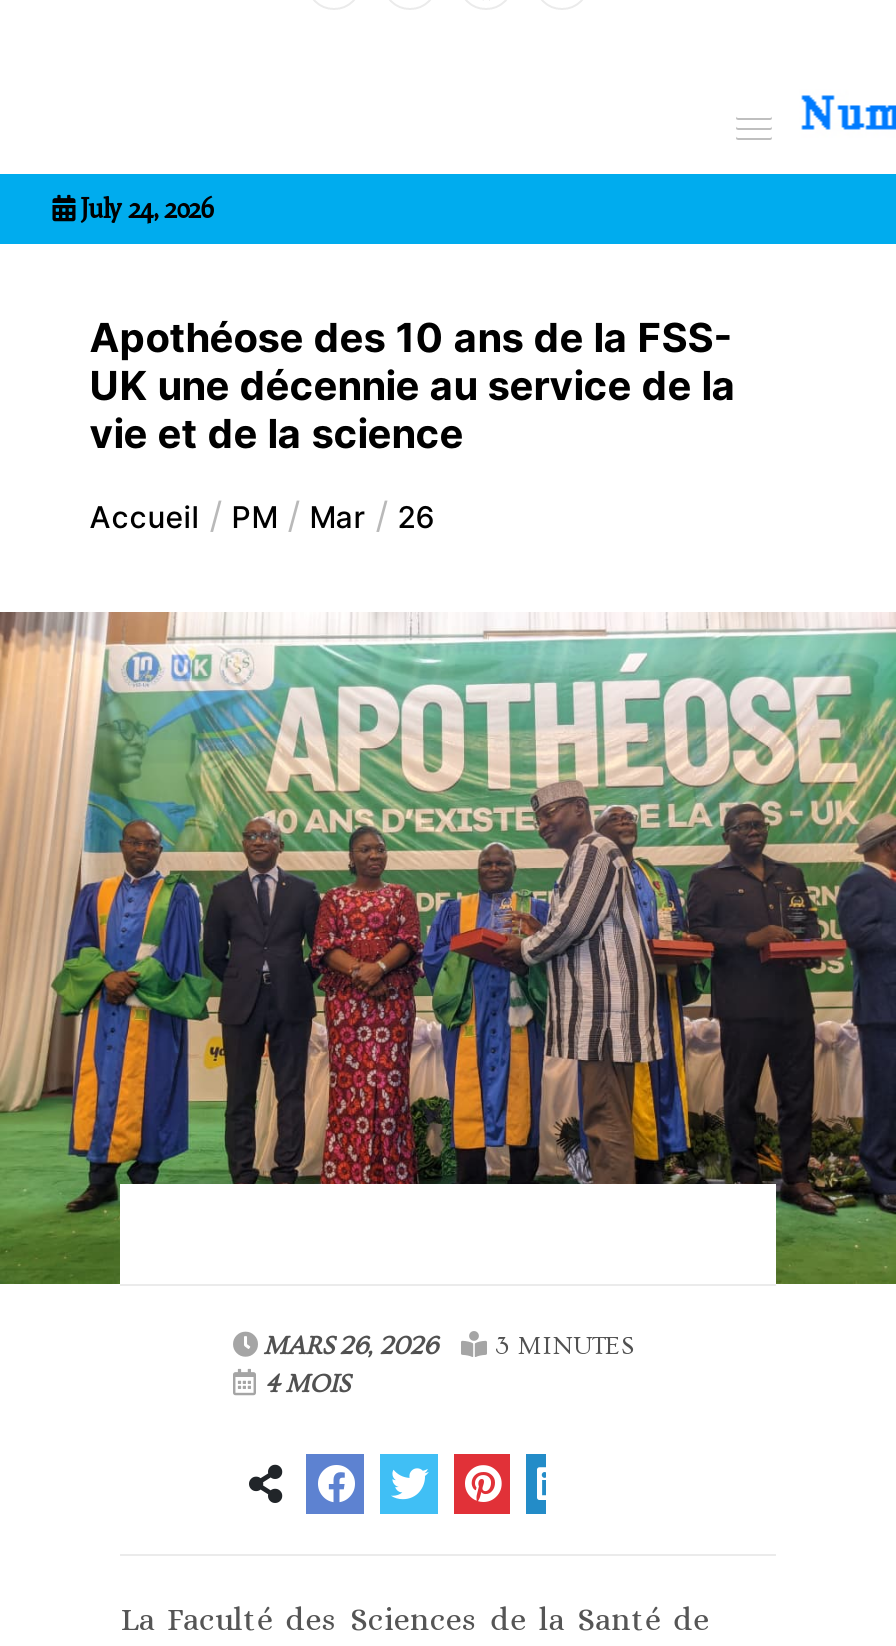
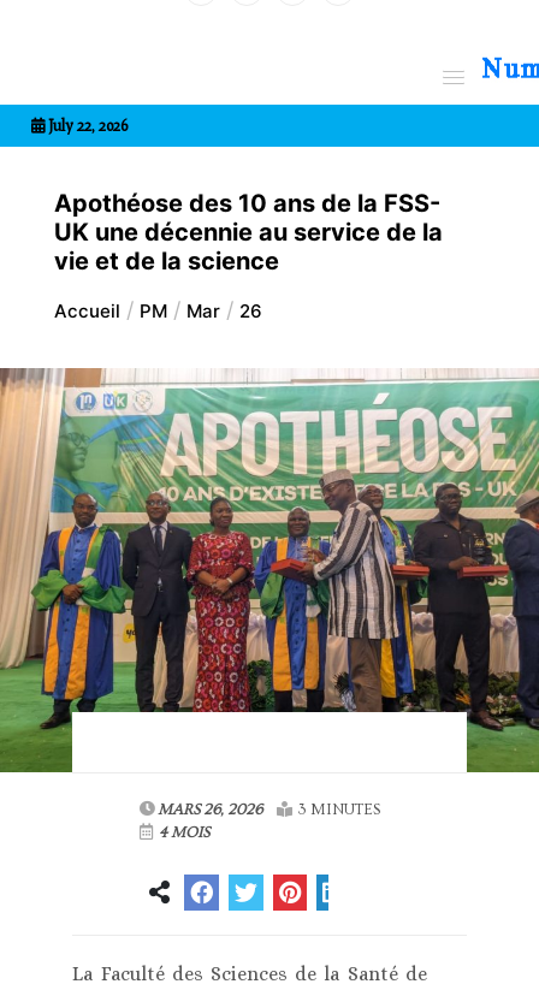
- July 24, 2026
+ July 22, 2026
